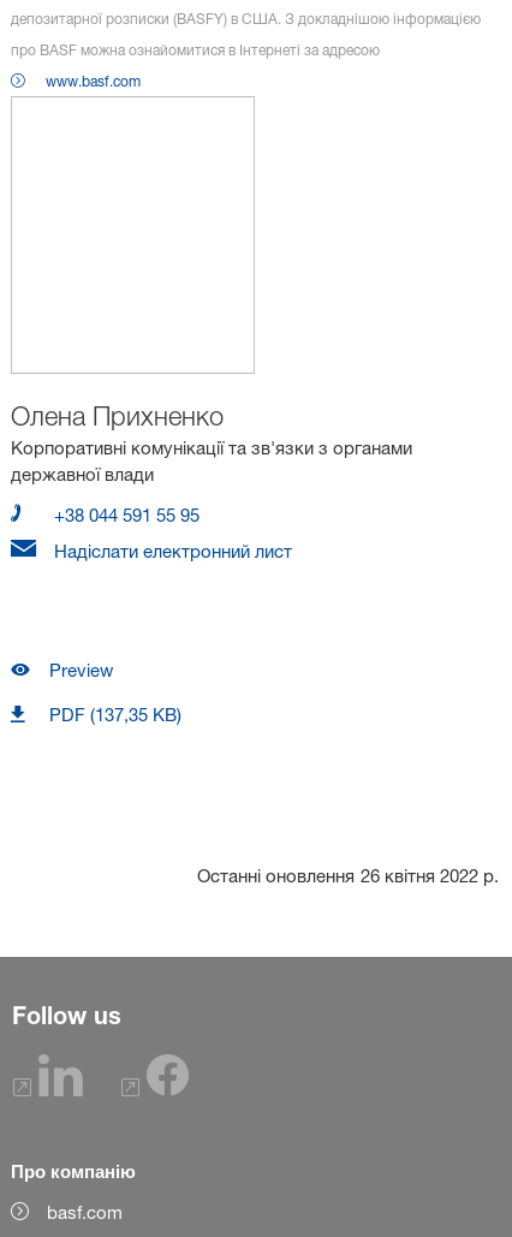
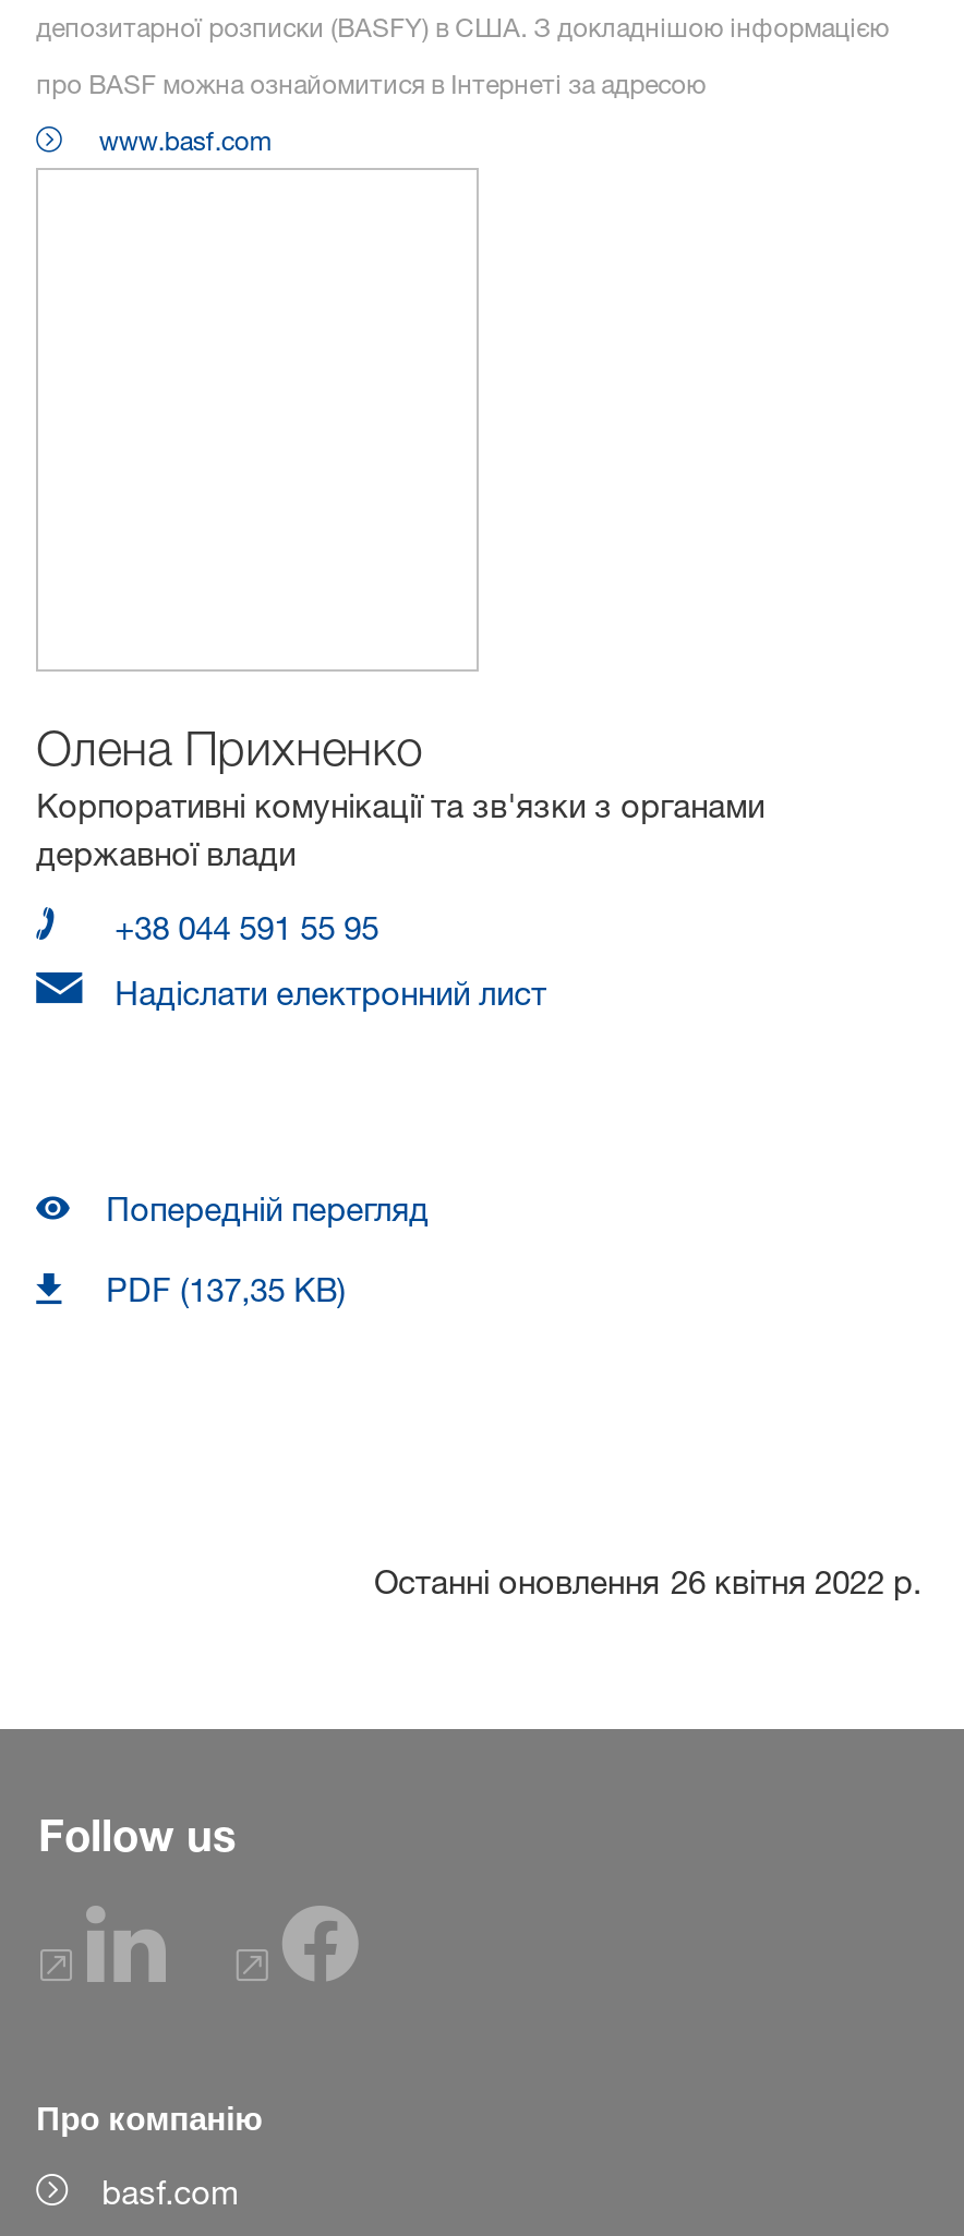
- Preview
+ Попередній перегляд
